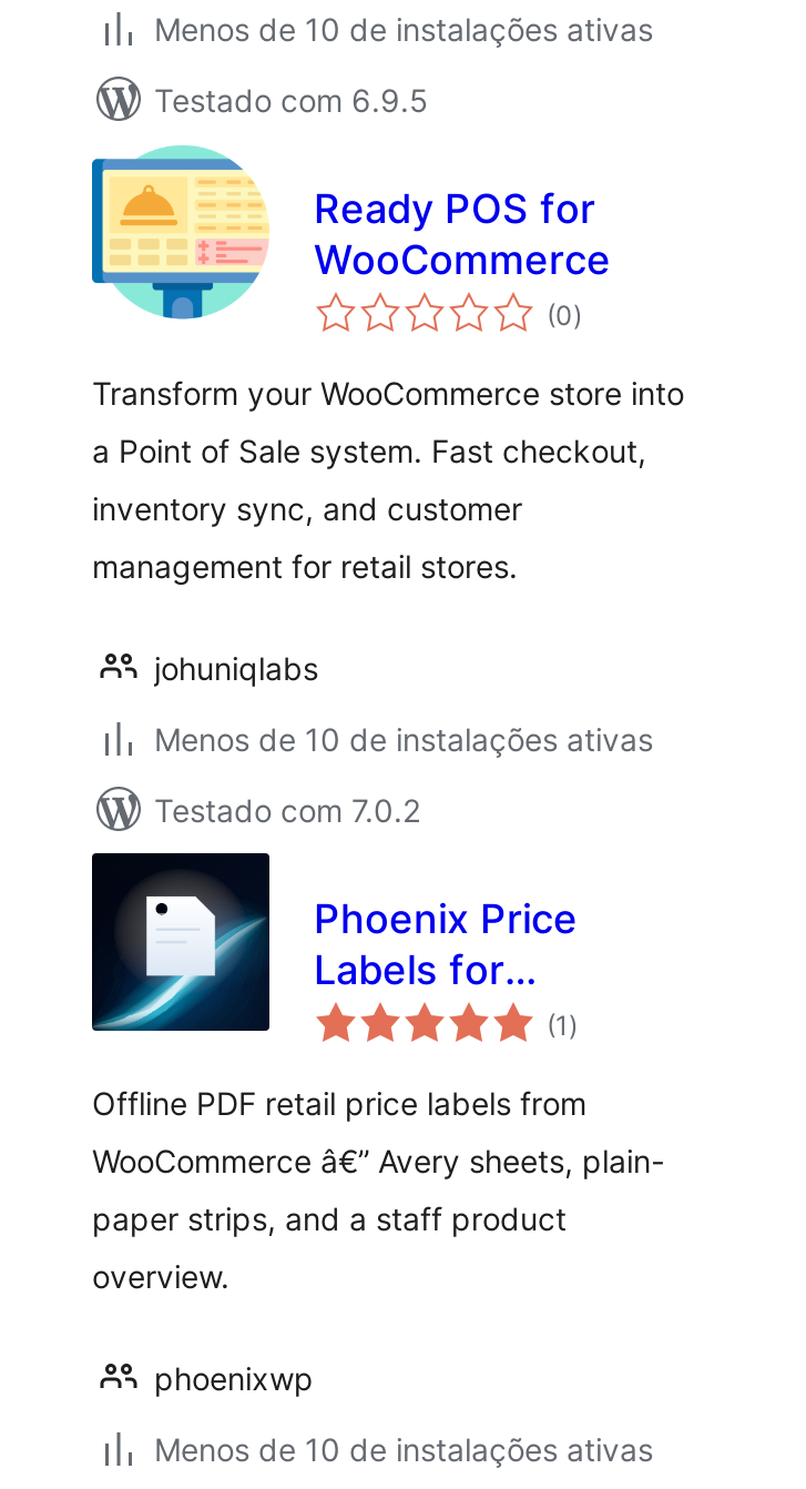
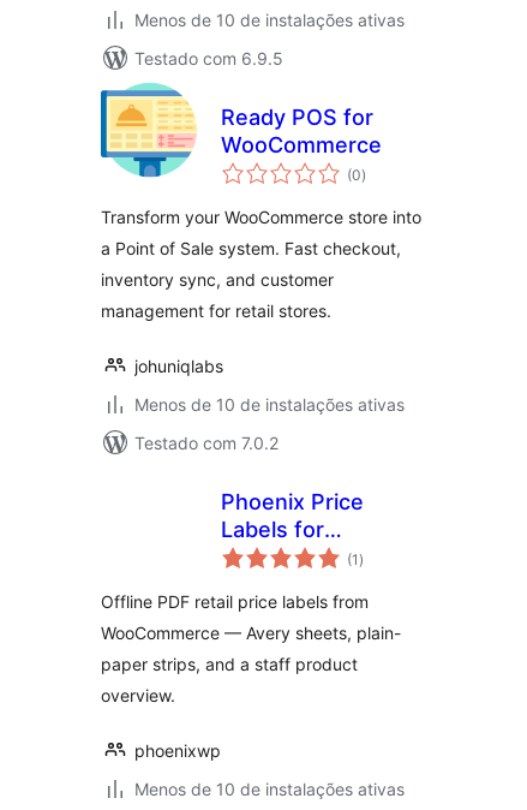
- [image]

- WooCommerce â€” Avery sheets, plain-
+ WooCommerce — Avery sheets, plain-
